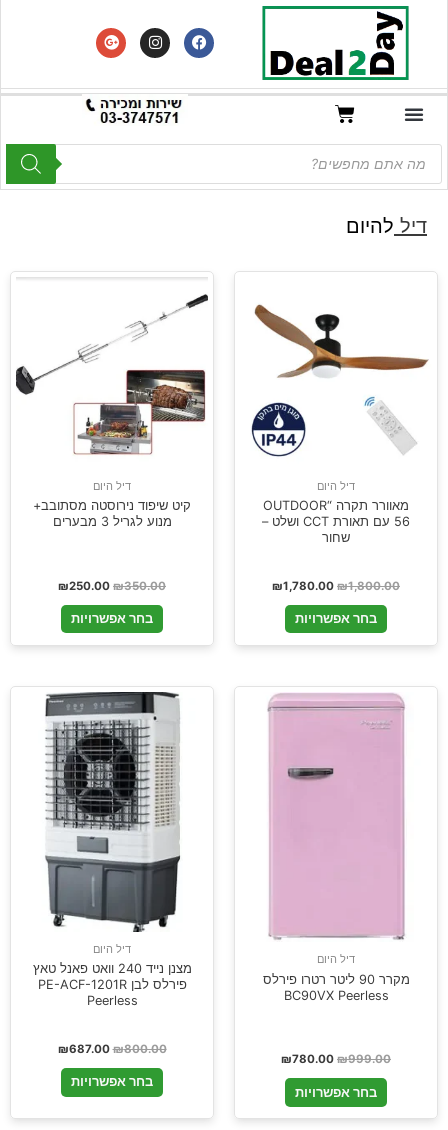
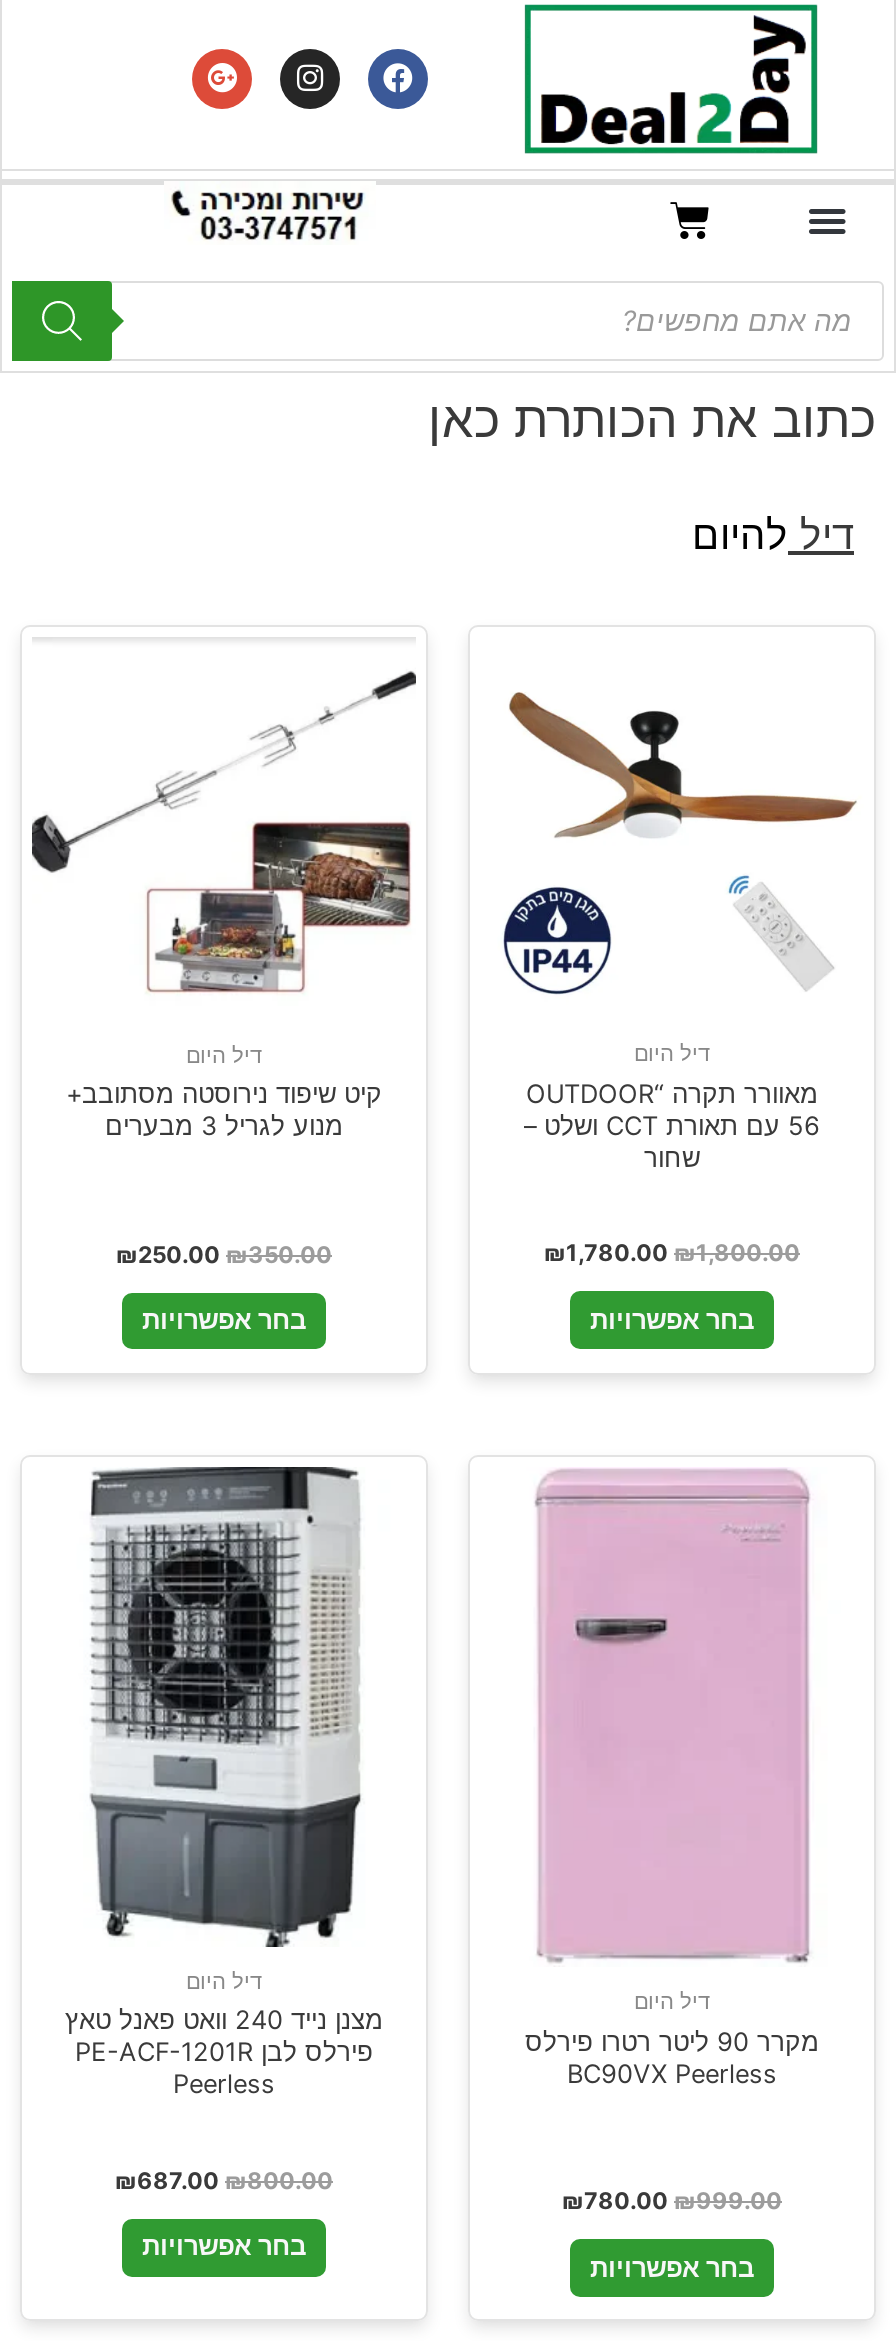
+ כתוב את הכותרת כאן
